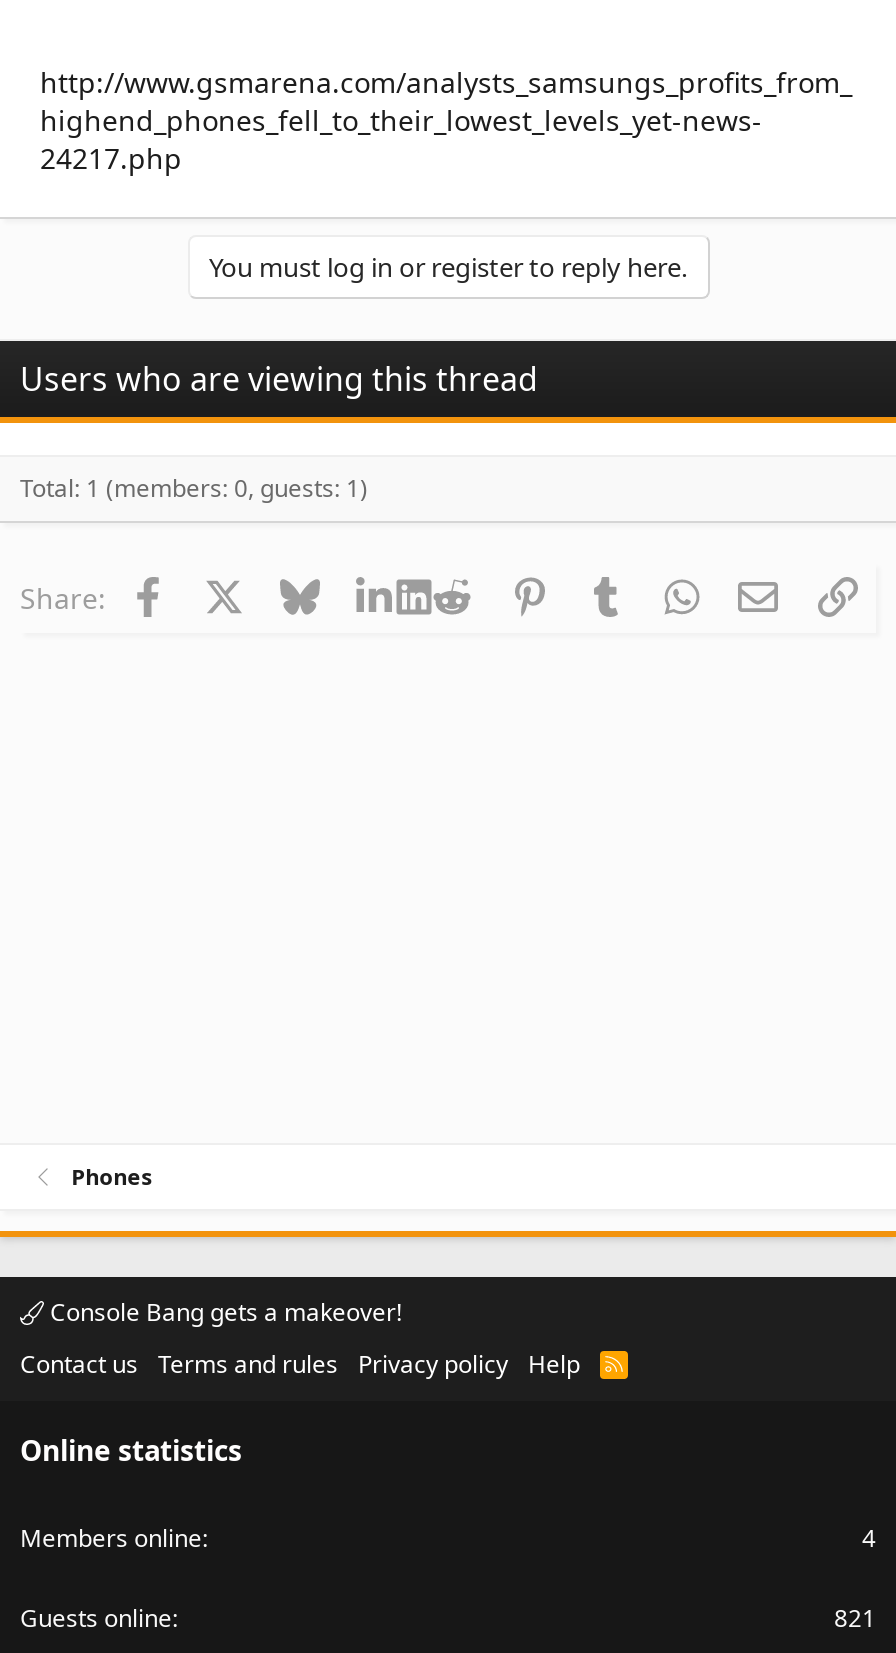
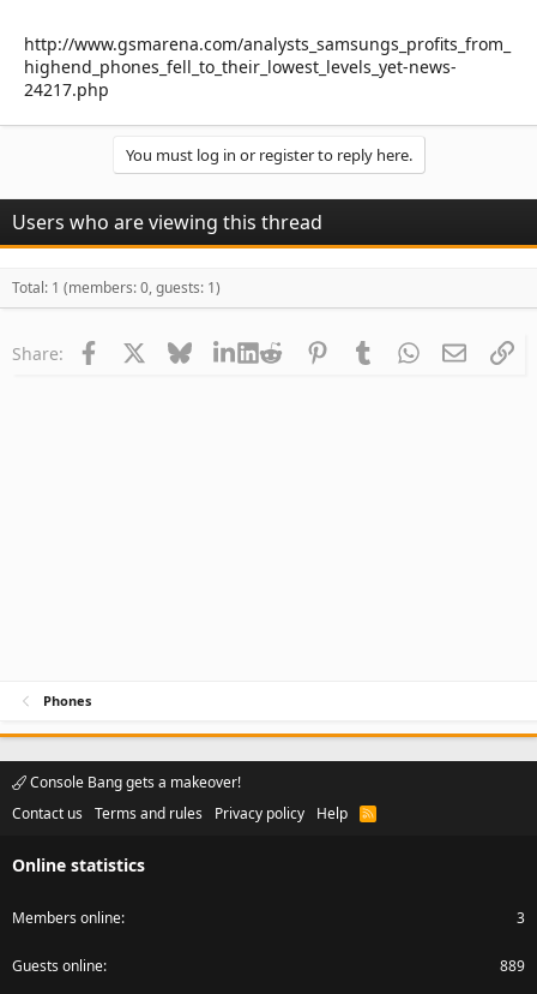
- 4
+ 3

- 821
+ 889
